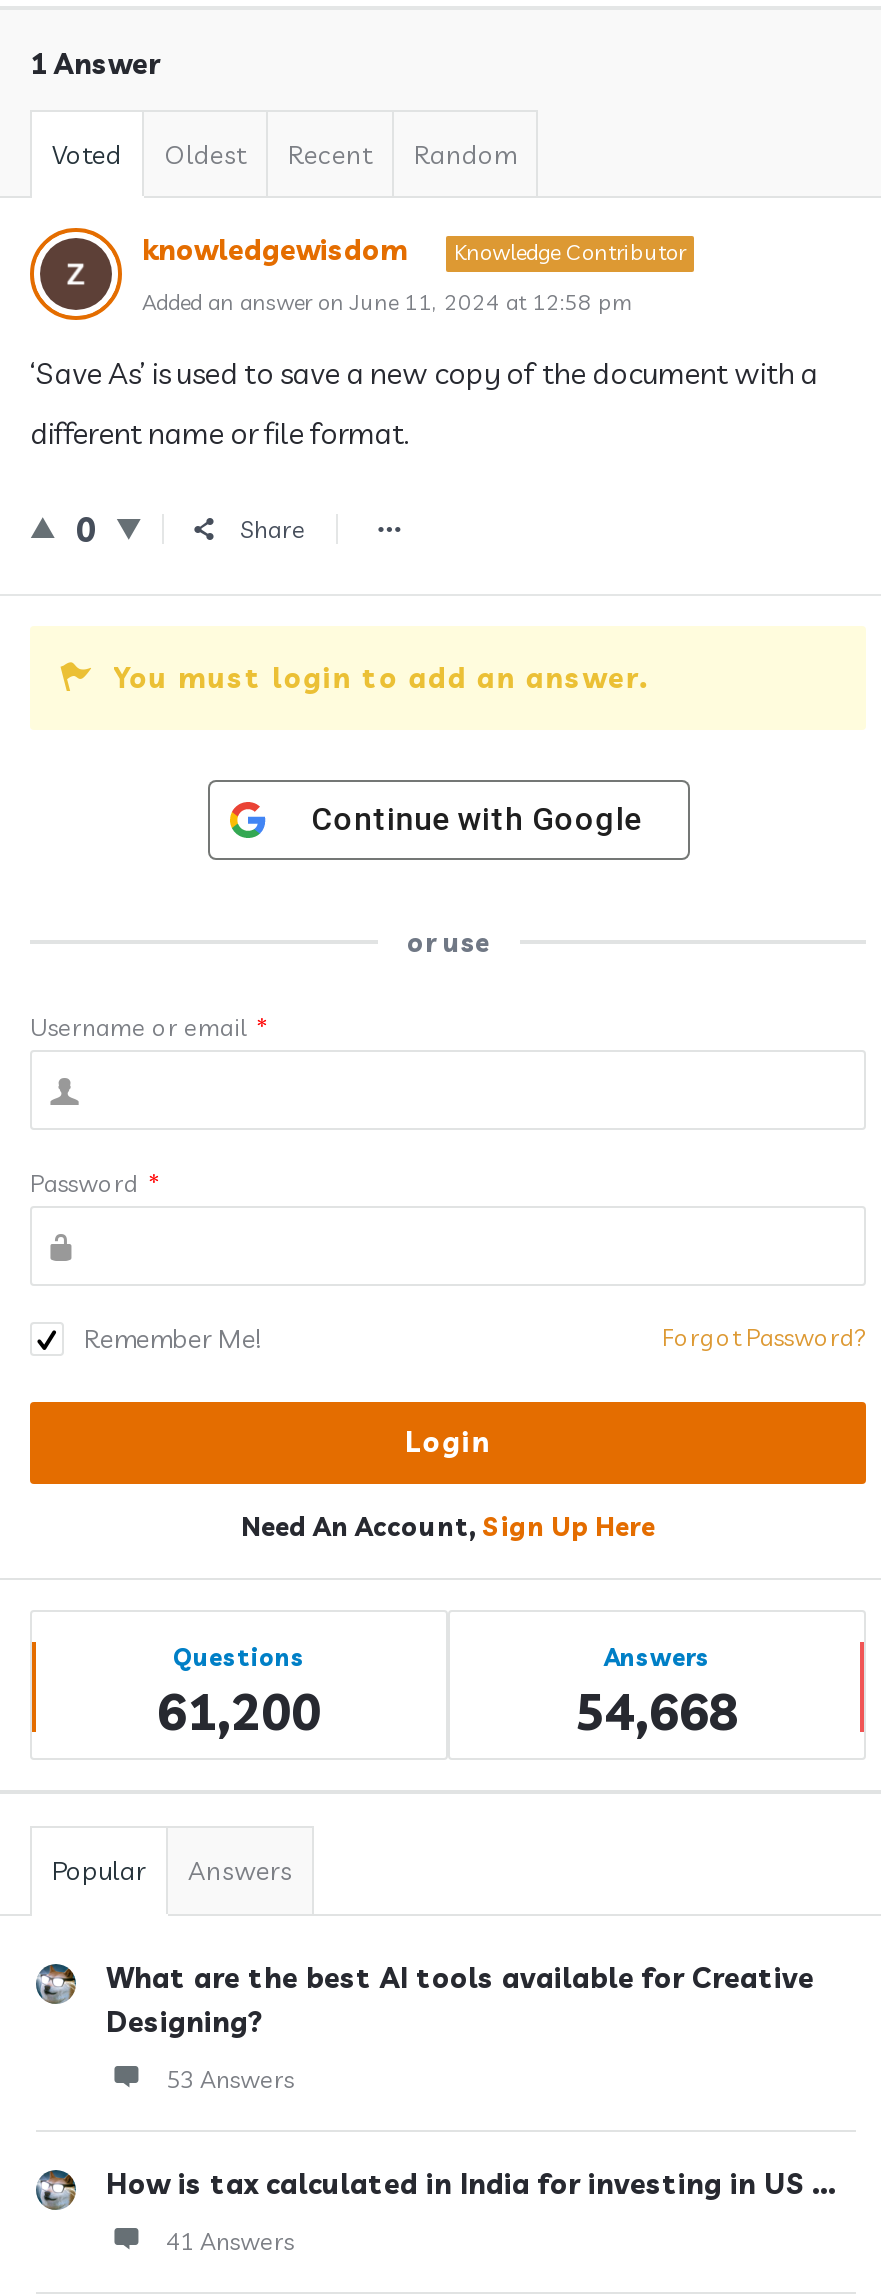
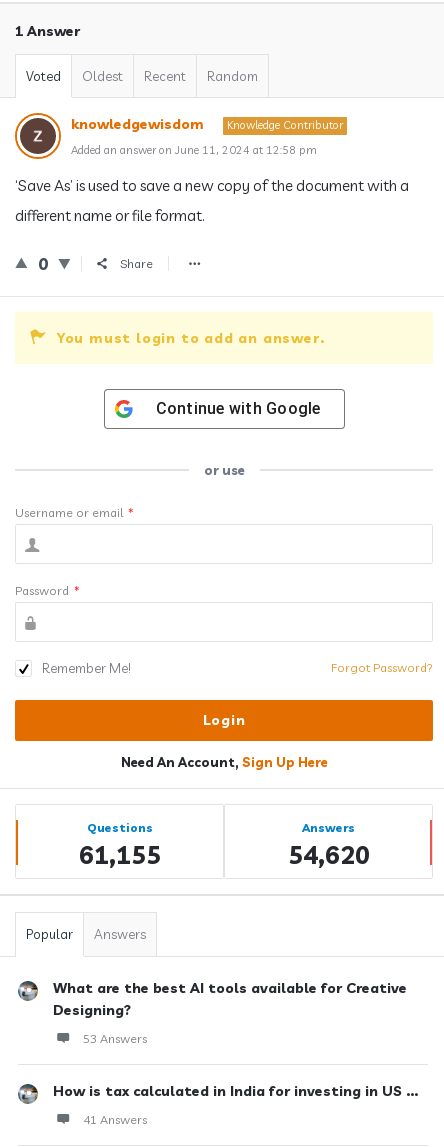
- 61,200
+ 61,155

- 54,668
+ 54,620
